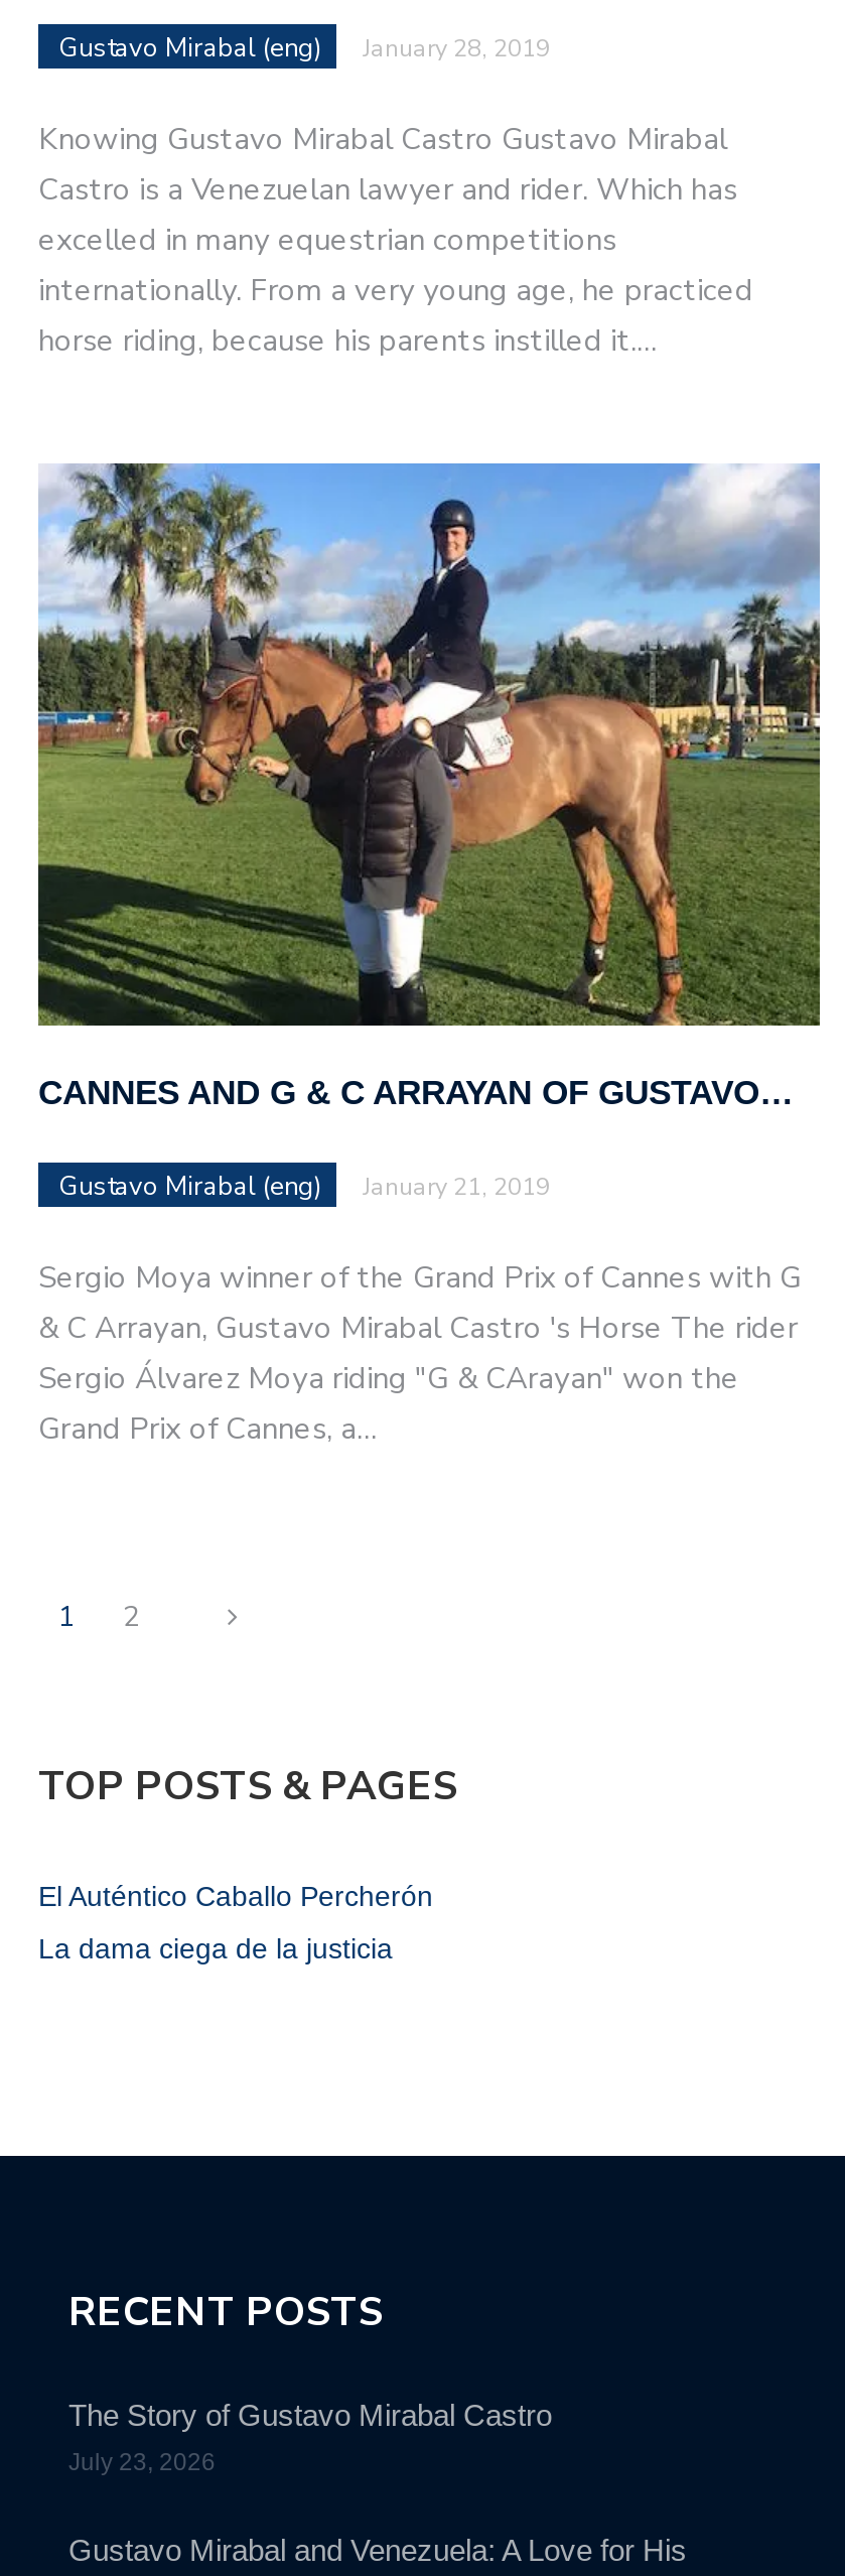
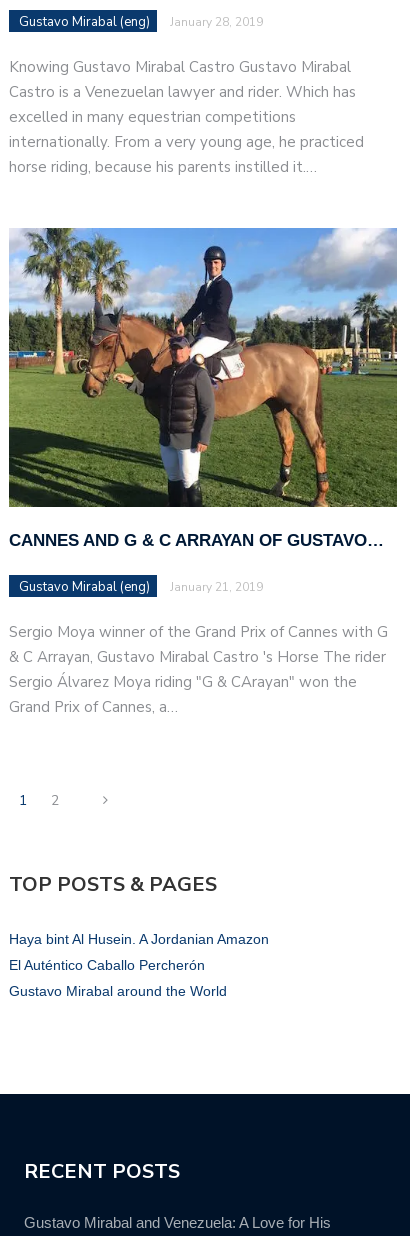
+ Haya bint Al Husein. A Jordanian Amazon

moved down: El Auténtico Caballo Percherón

- La dama ciega de la justicia
+ Gustavo Mirabal around the World

moved down: RECENT POSTS

- The Story of Gustavo Mirabal Castro
- July 23, 2026
